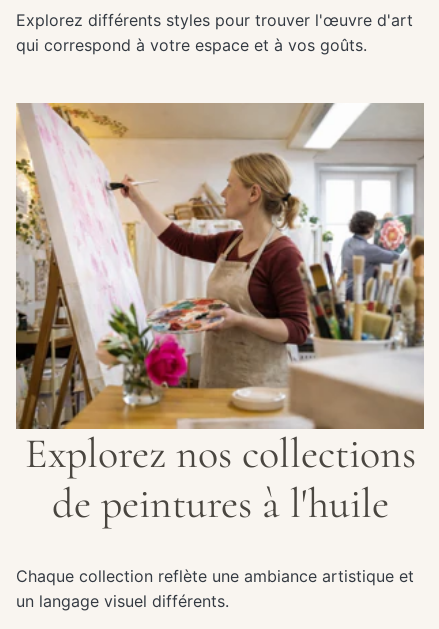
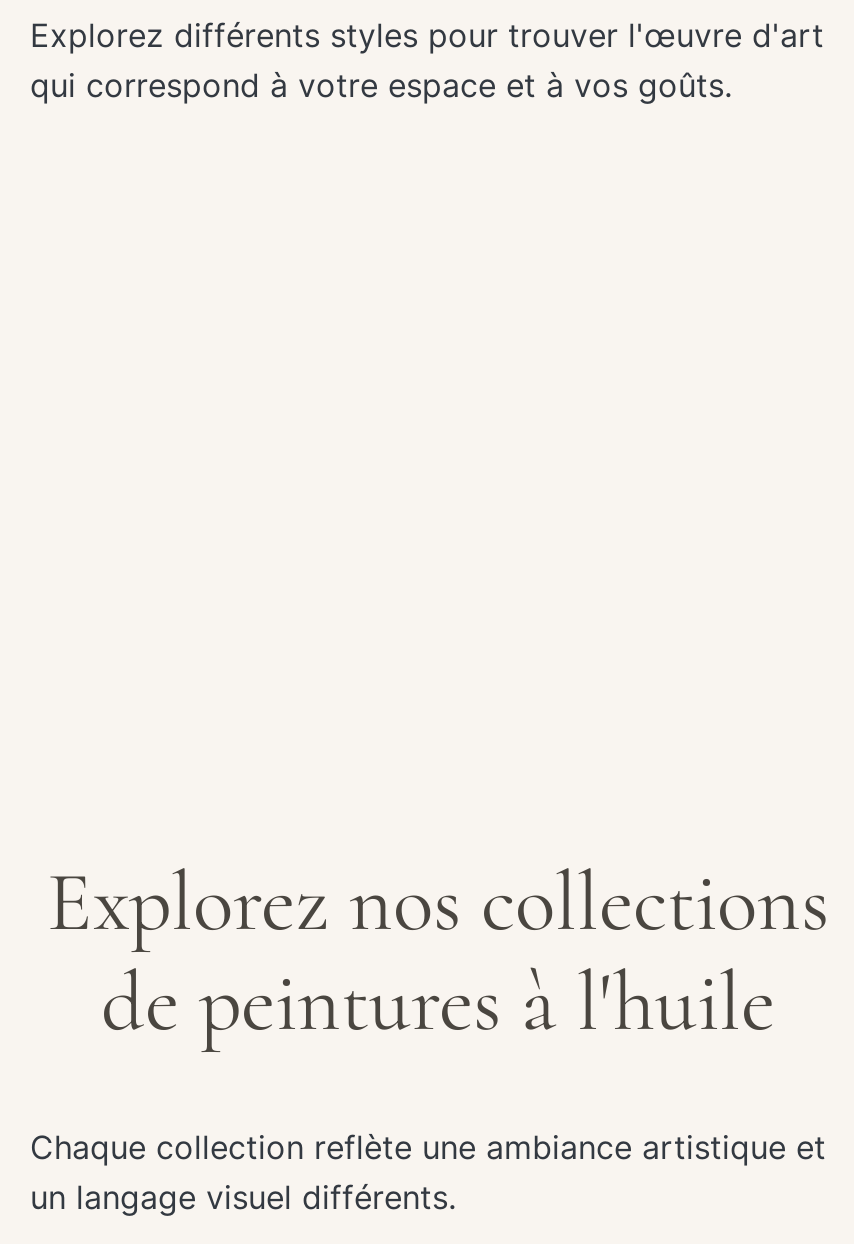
- [image]
